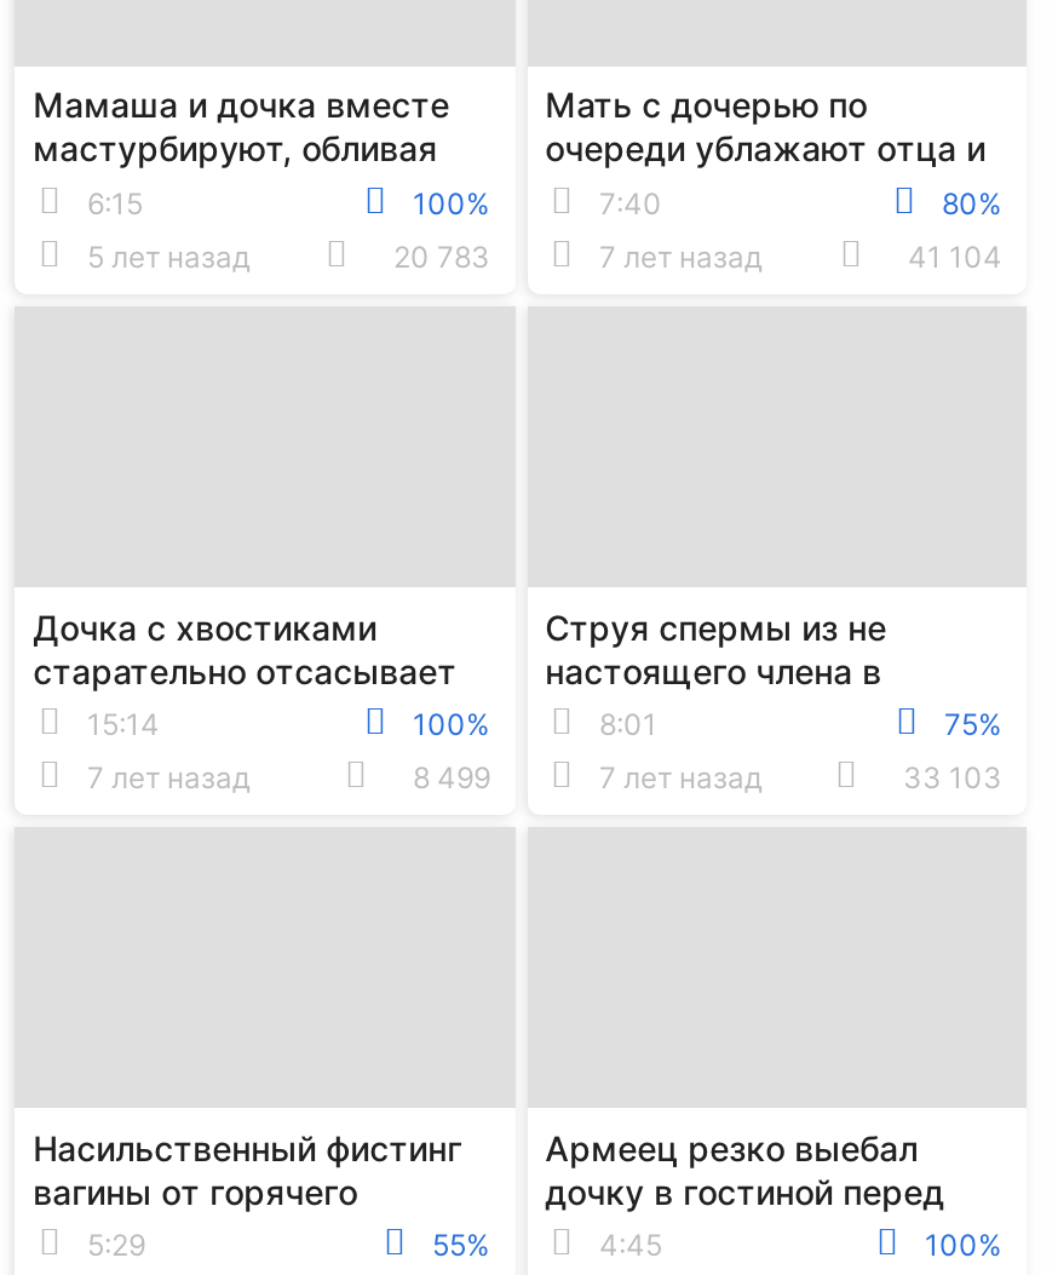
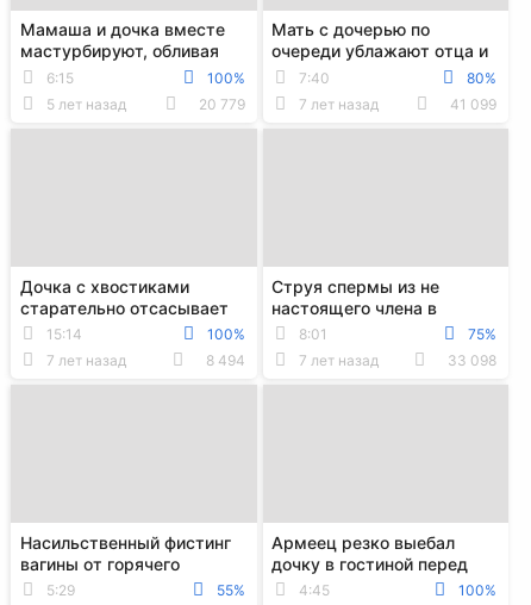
- 20 783
+ 20 779

- 41 104
+ 41 099

- 8 499
+ 8 494

- 33 103
+ 33 098
